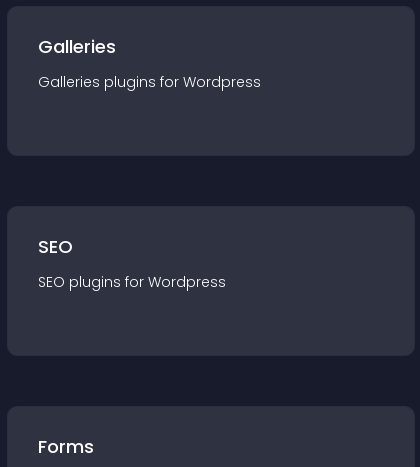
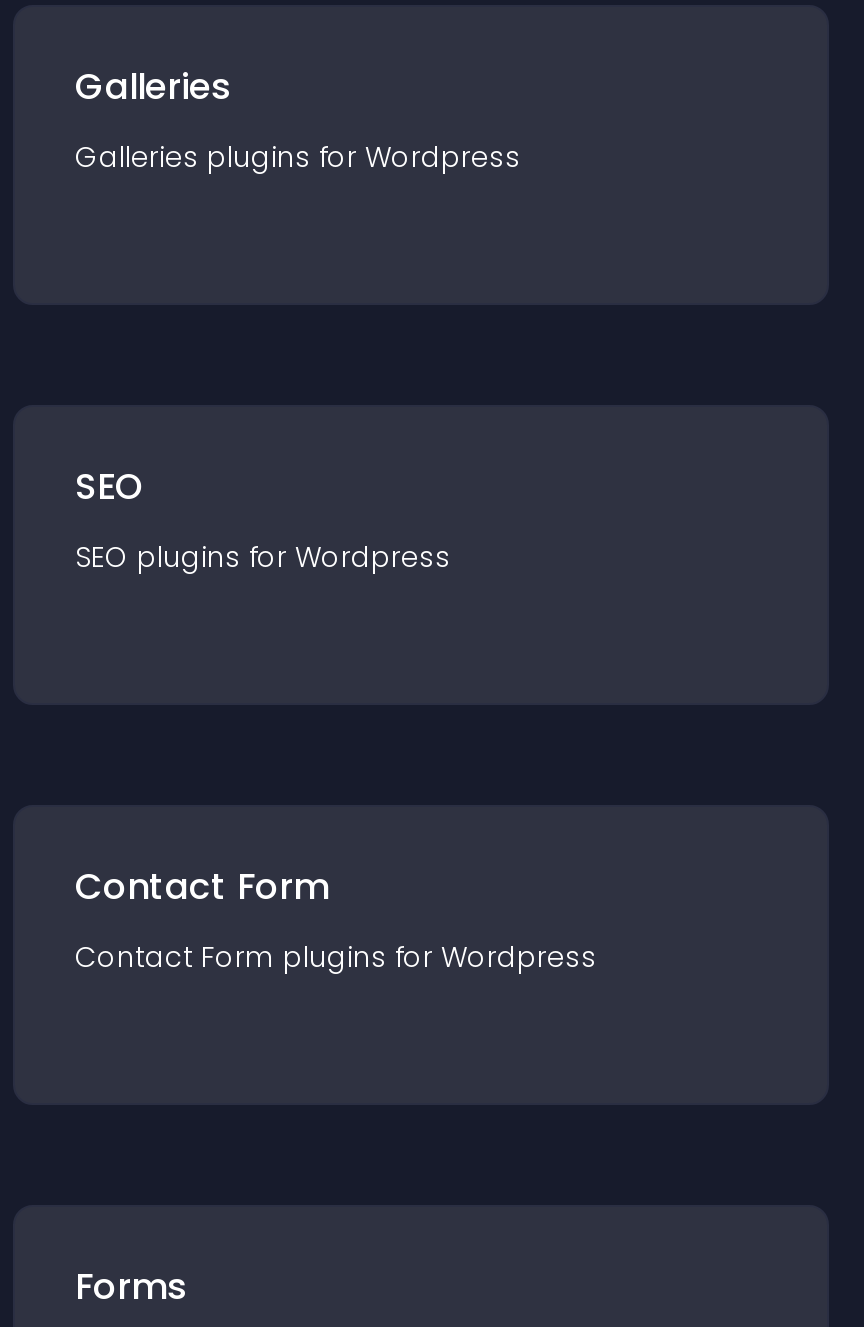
+ Contact Form
+ Contact Form plugins for Wordpress
